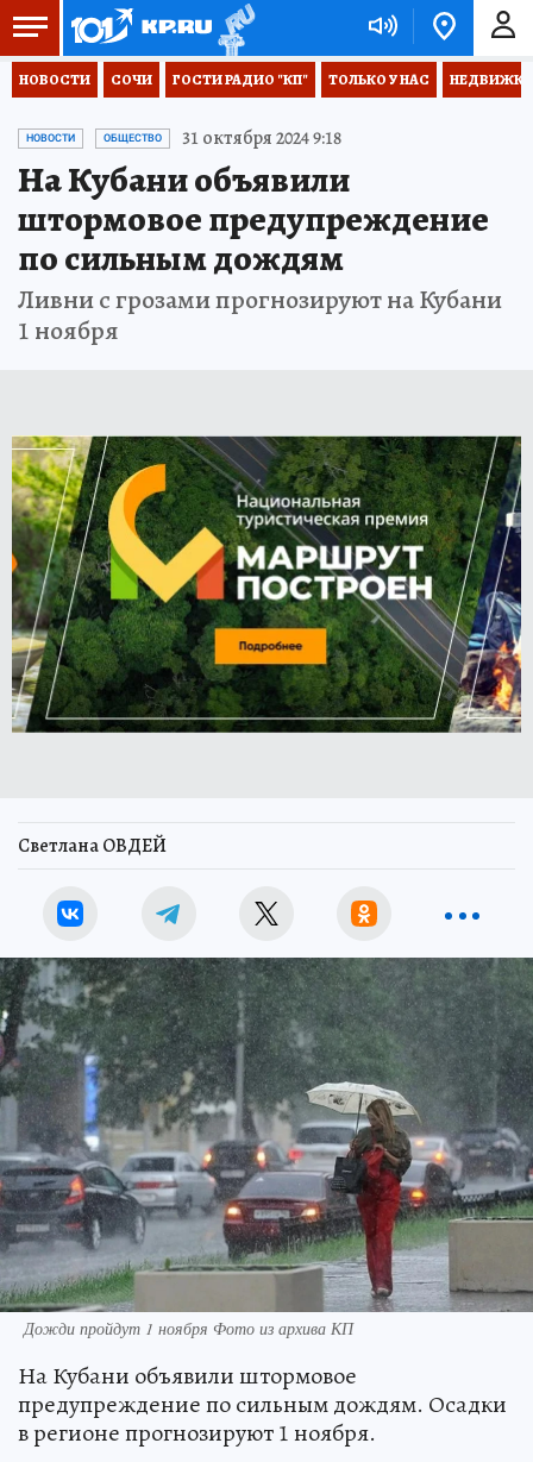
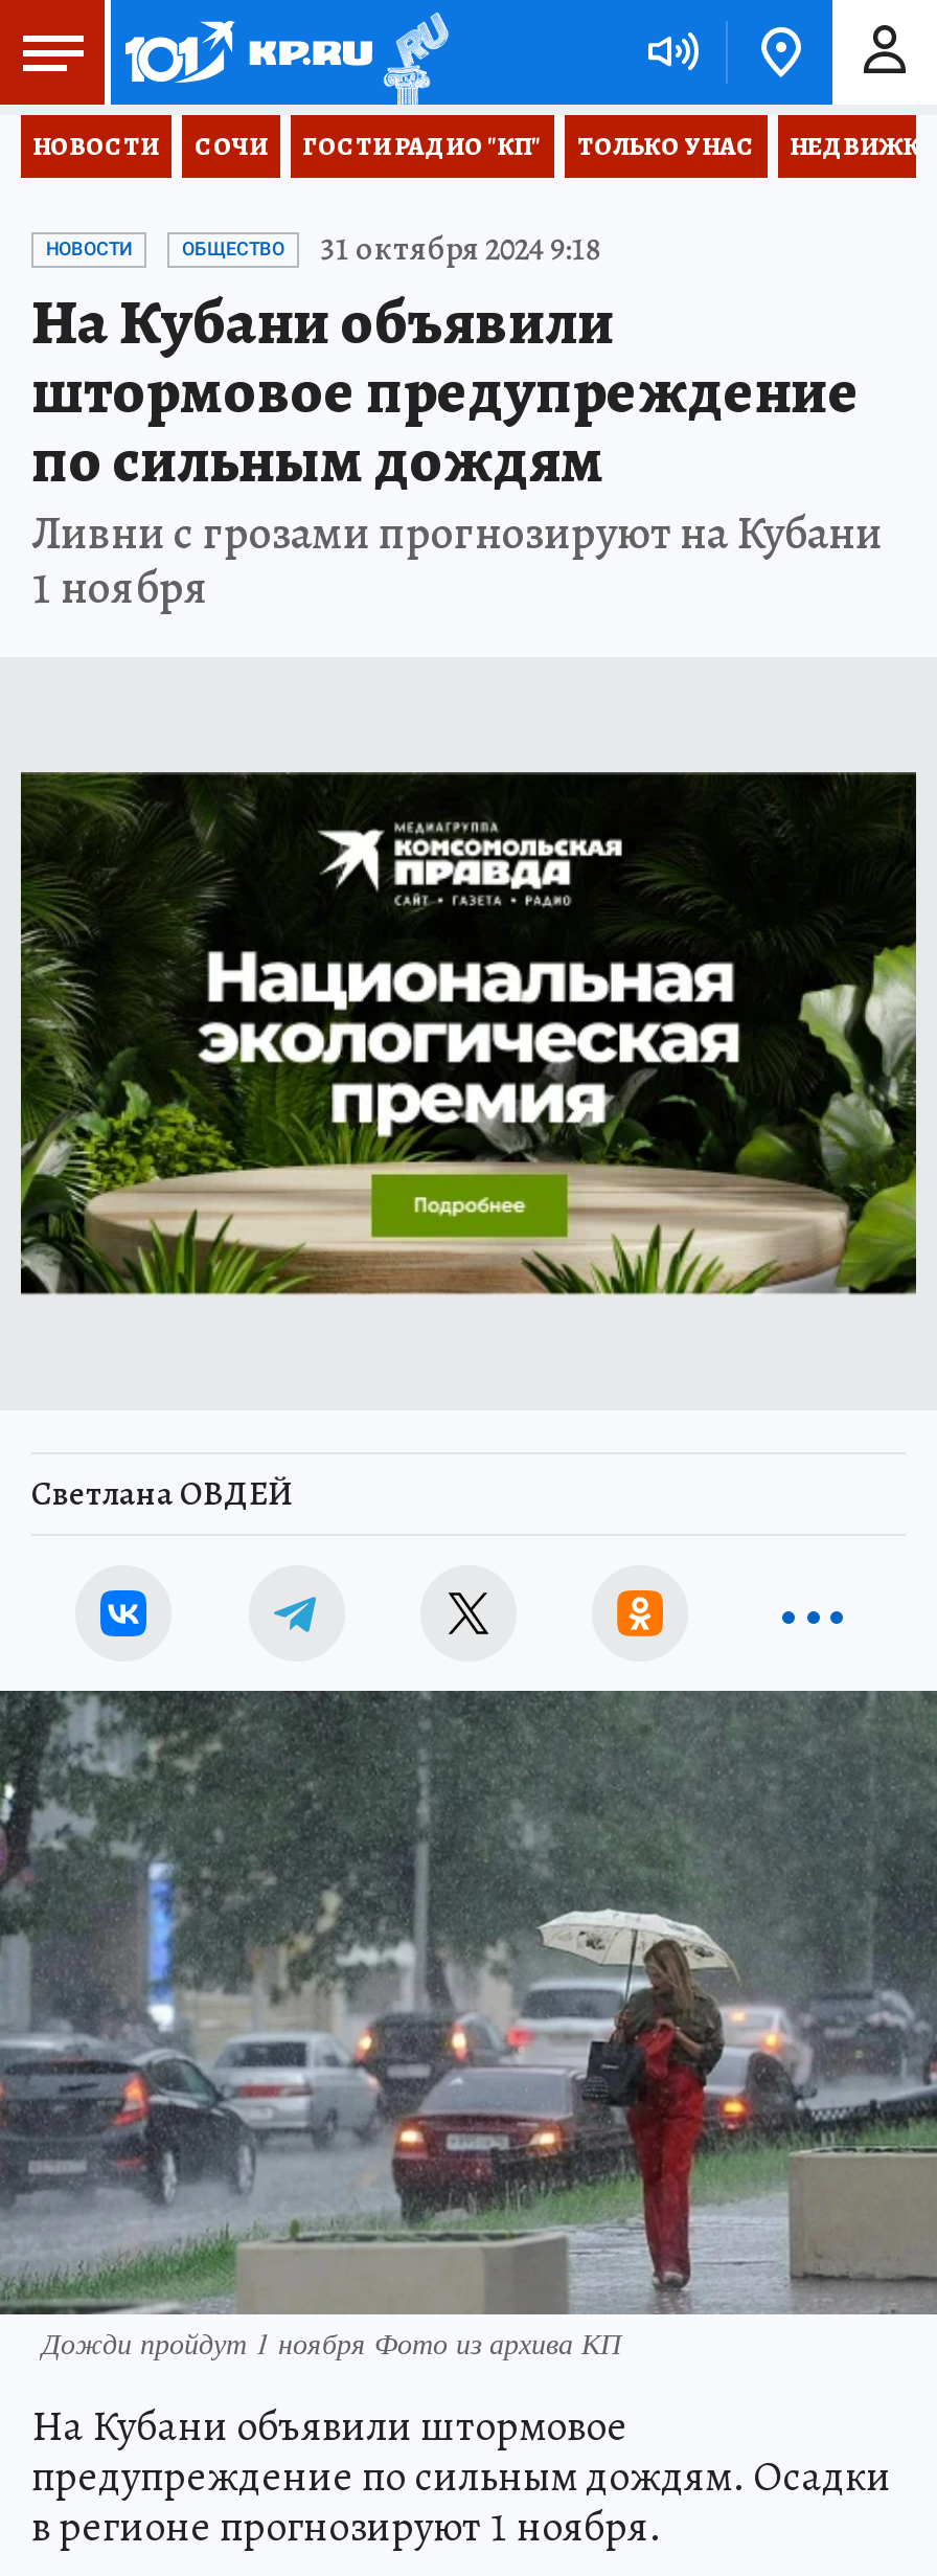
- [image]
+ [image]
